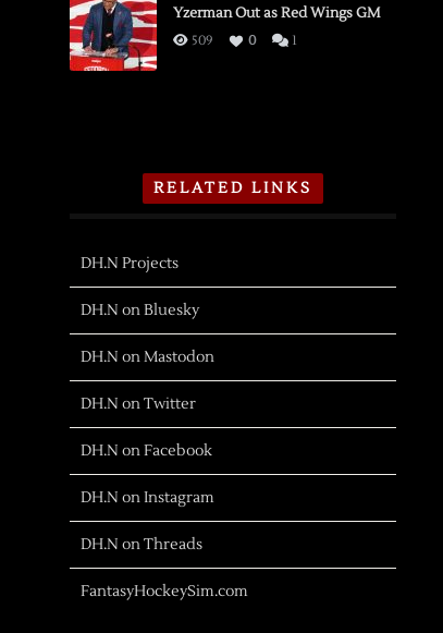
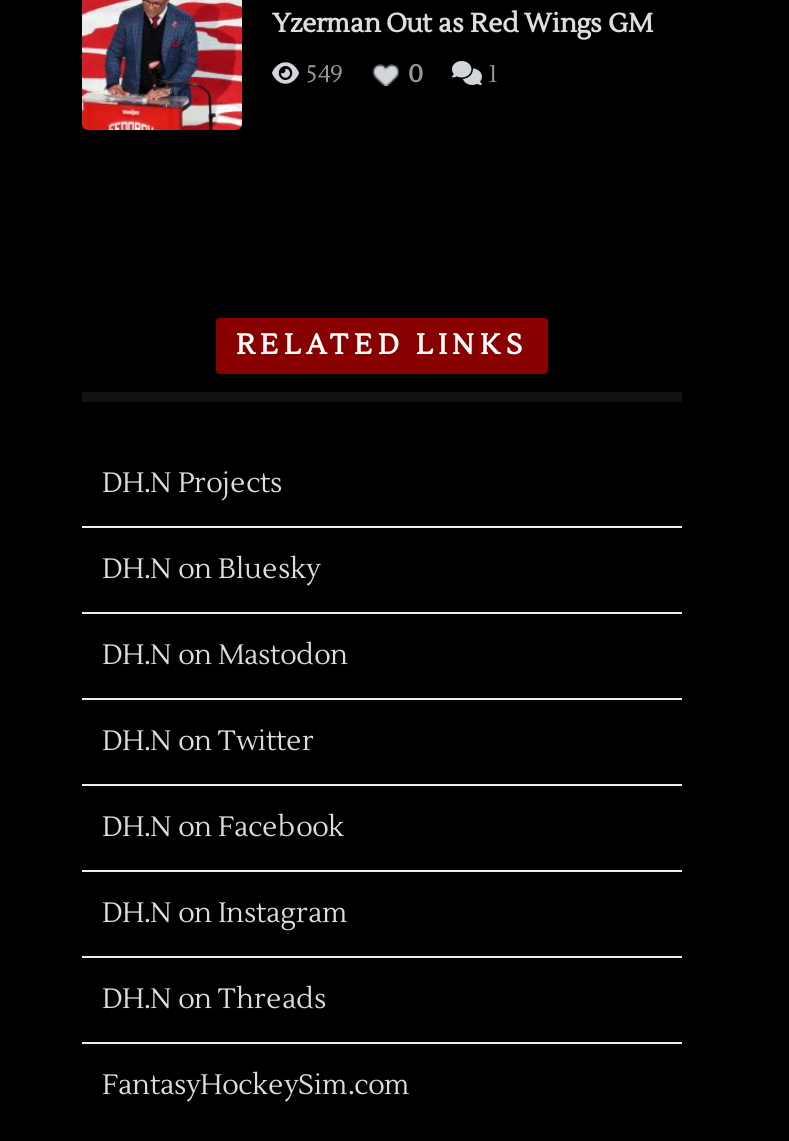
- 509
+ 549
